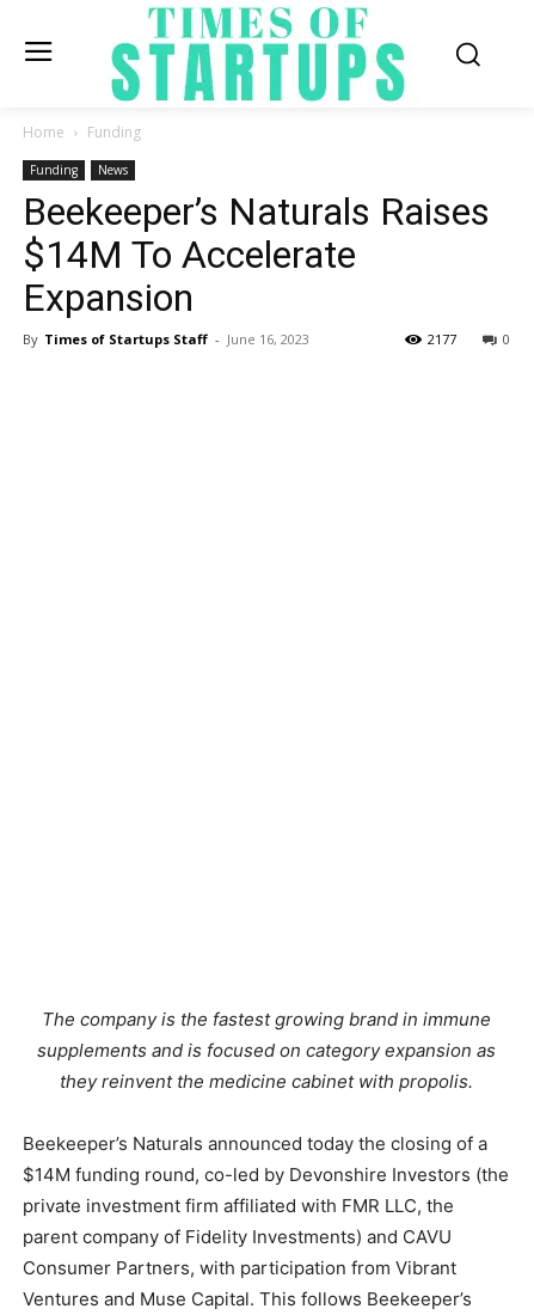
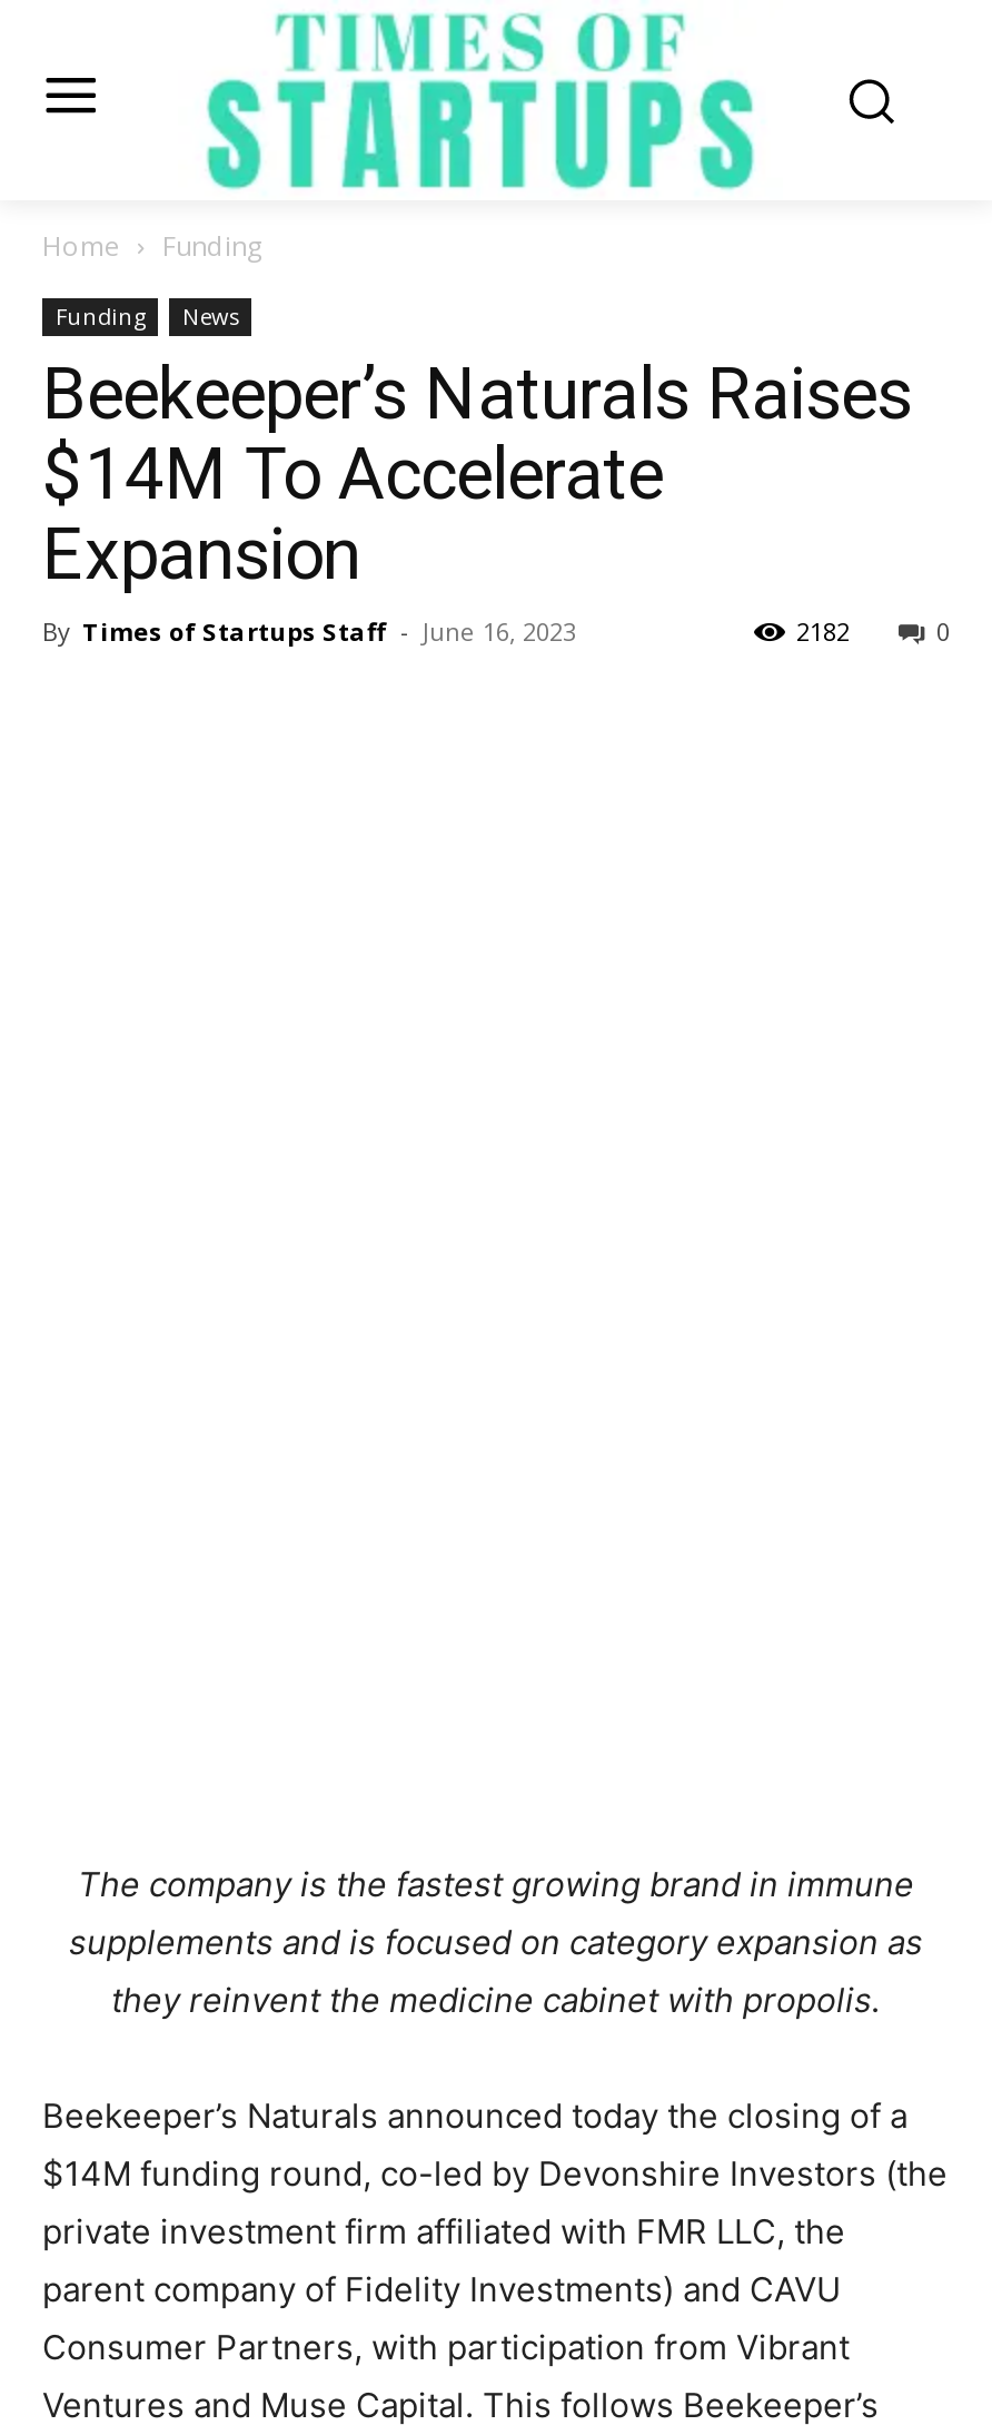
- 2177
+ 2182
